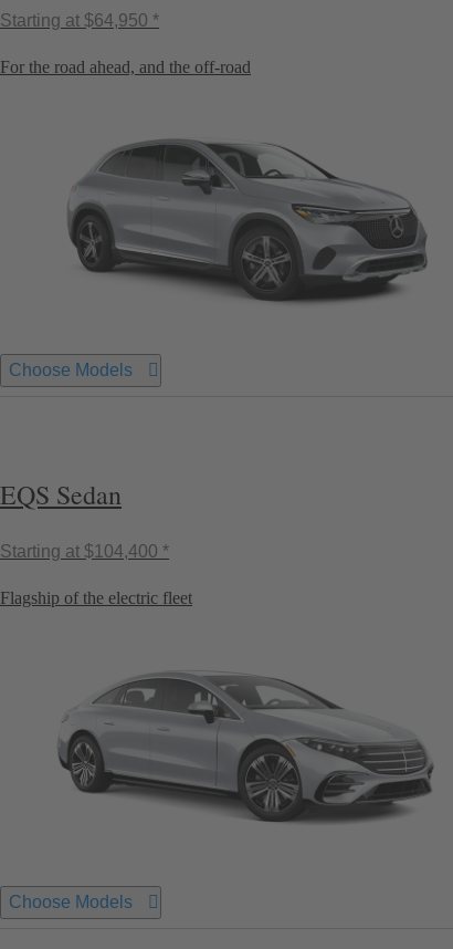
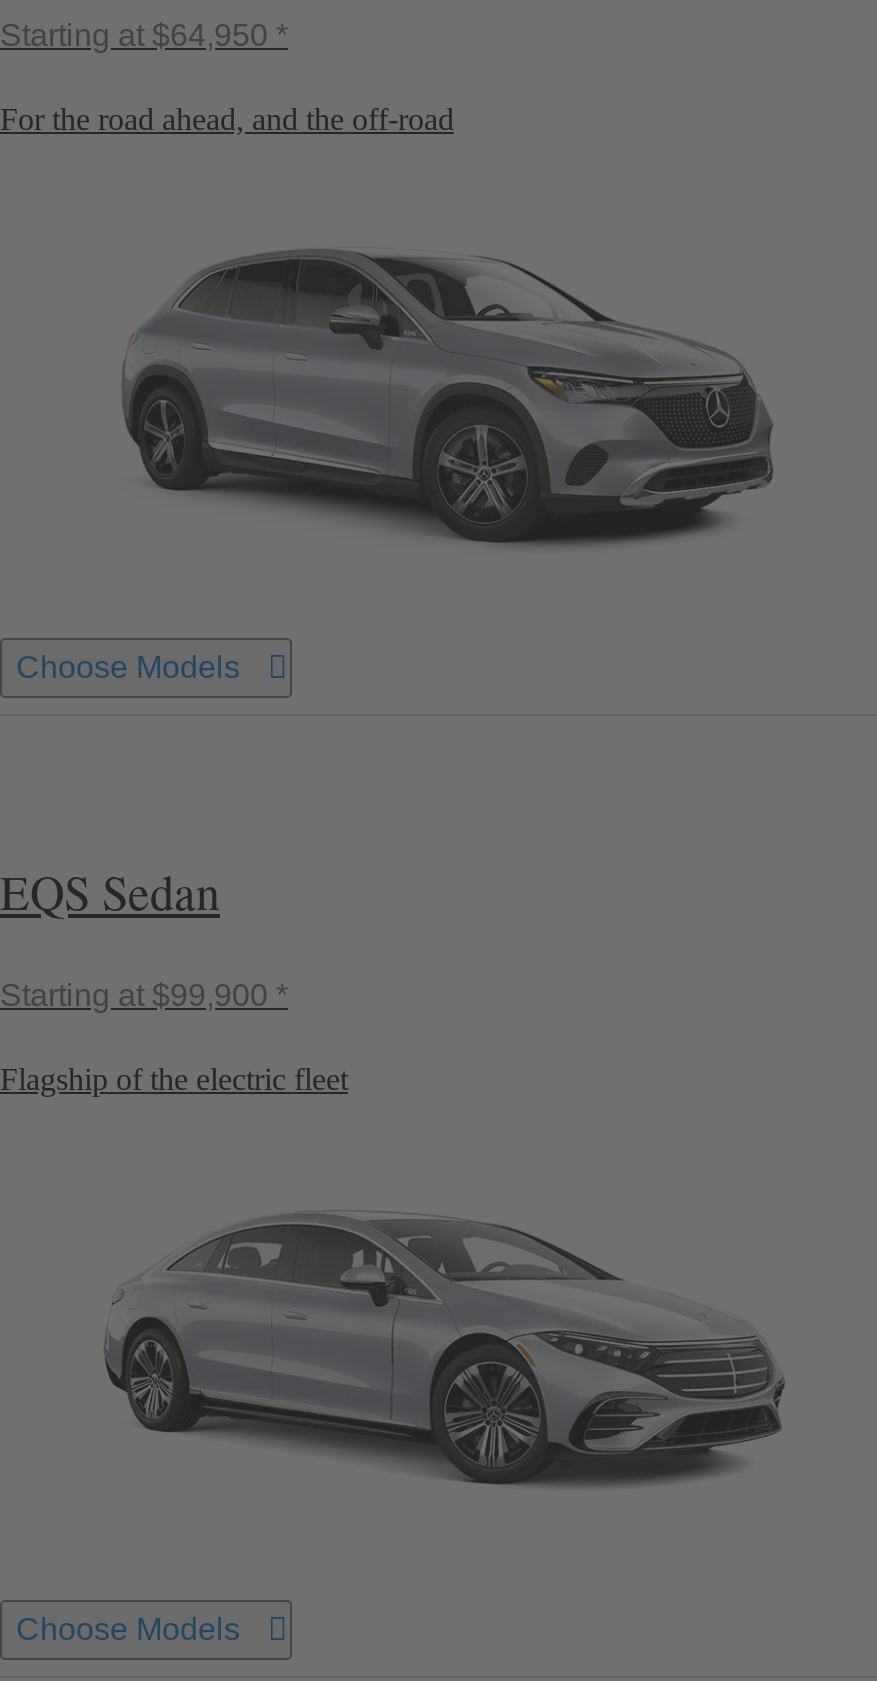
- Starting at $104,400 *
+ Starting at $99,900 *
